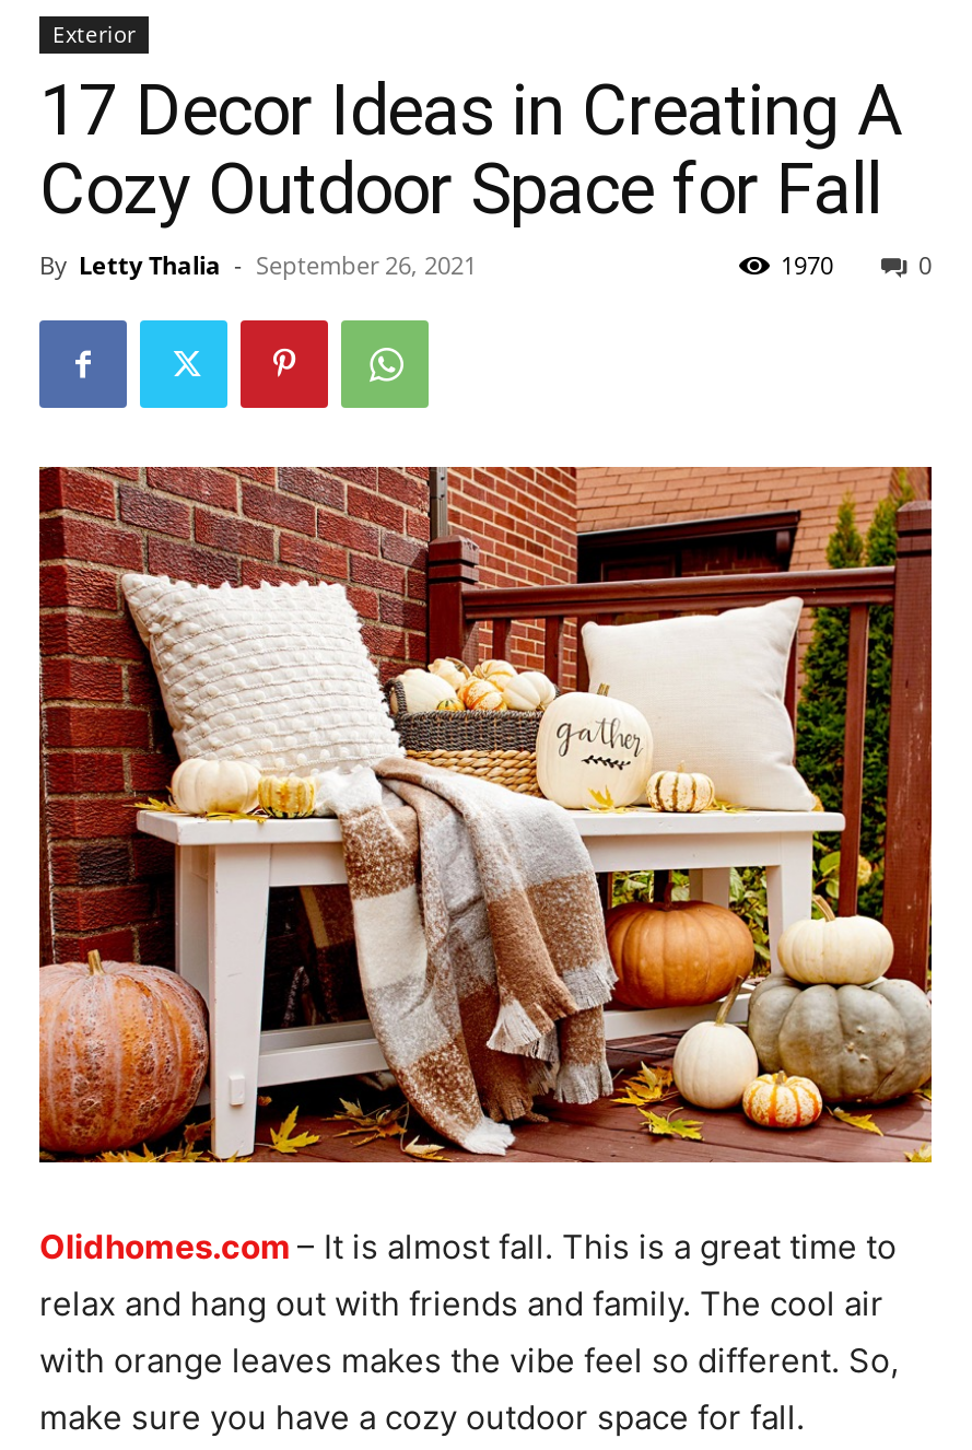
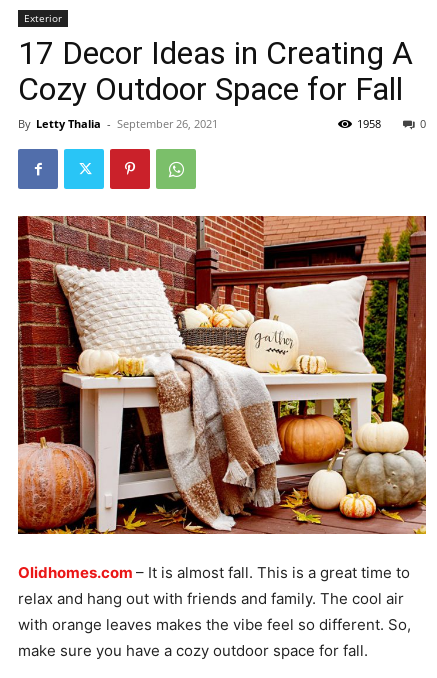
- 1970
+ 1958
